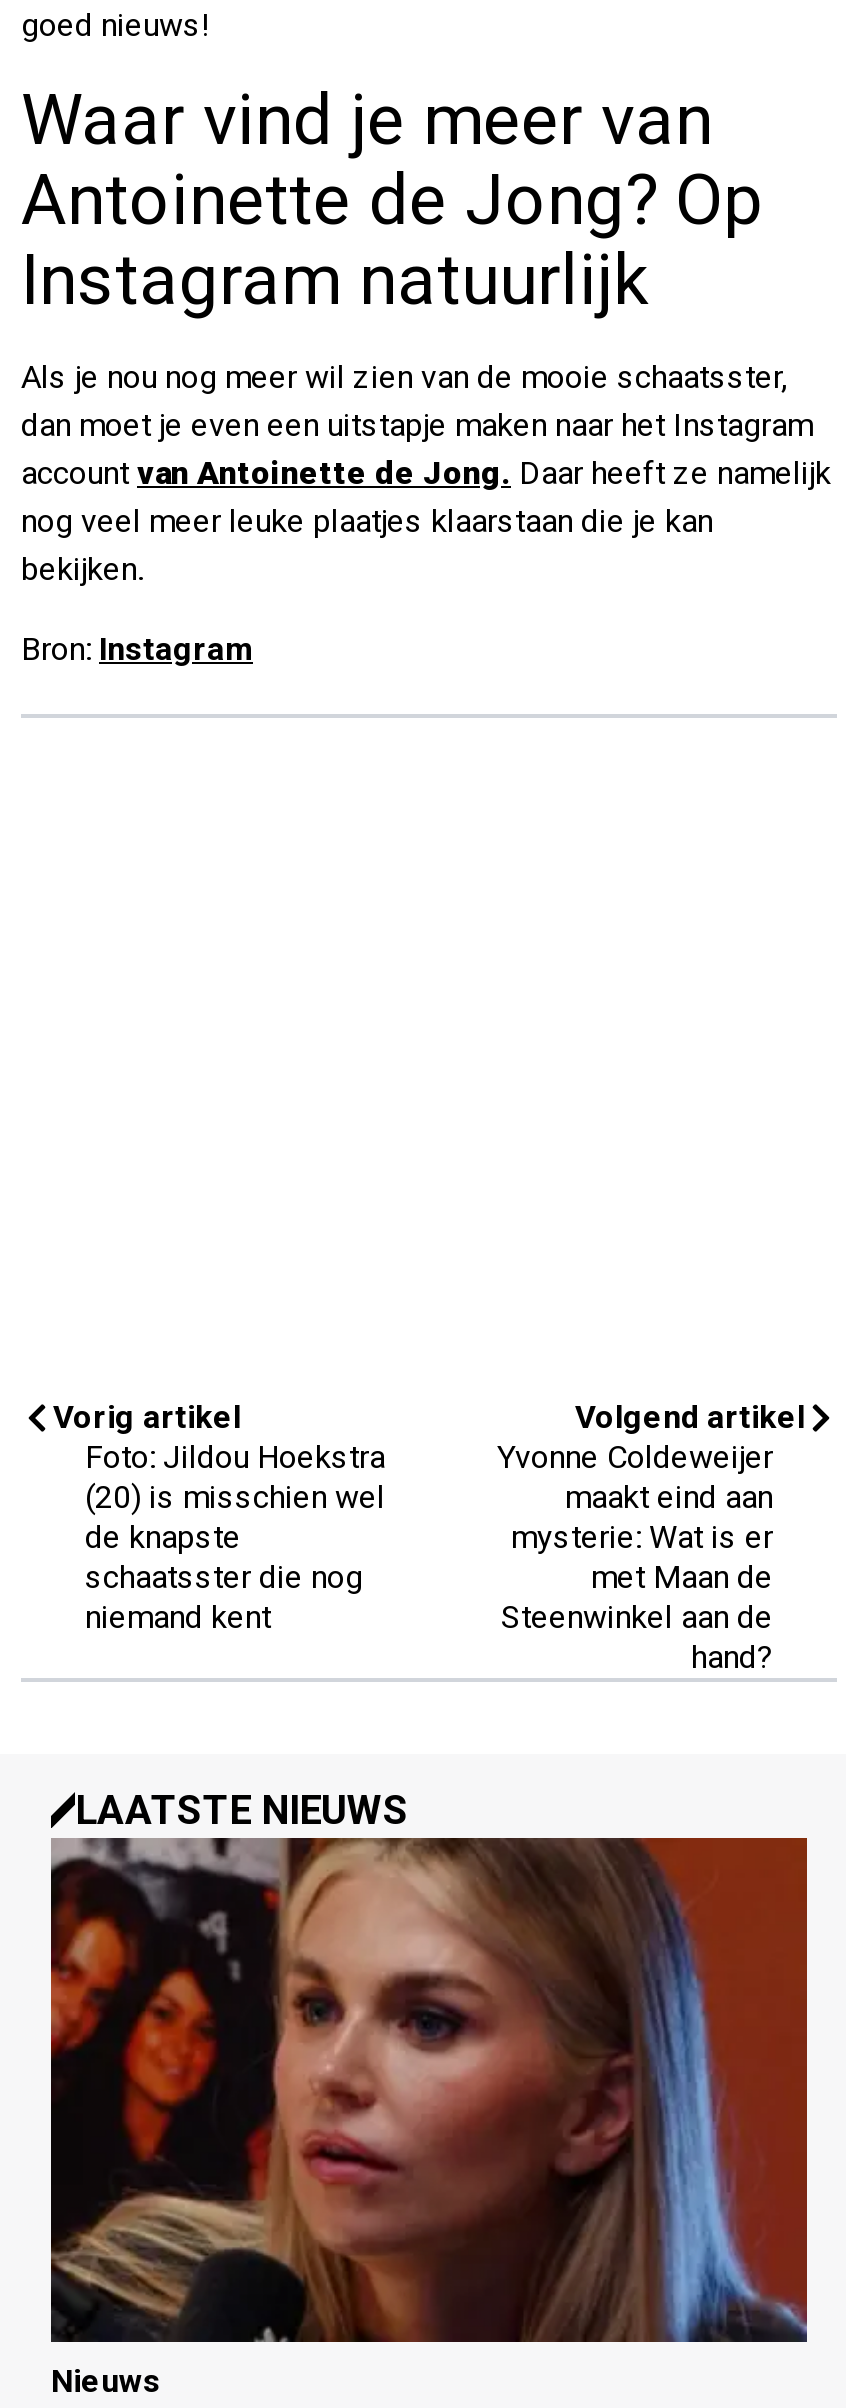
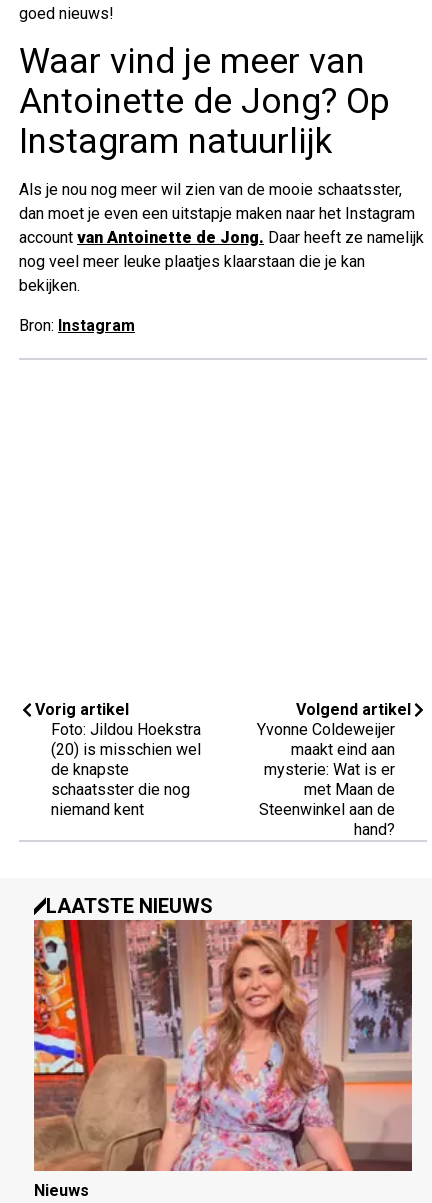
- [image]
+ [image]
